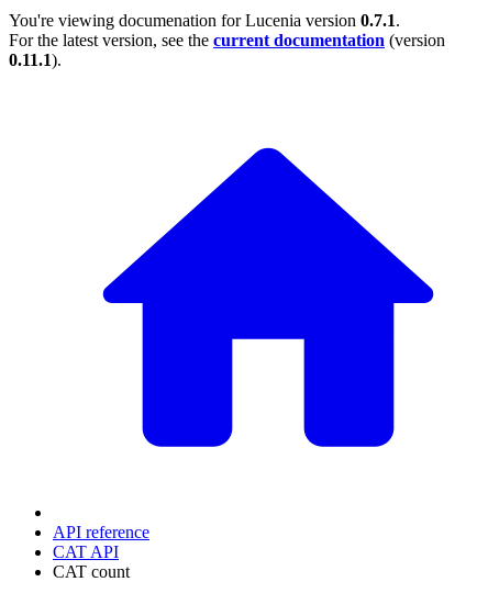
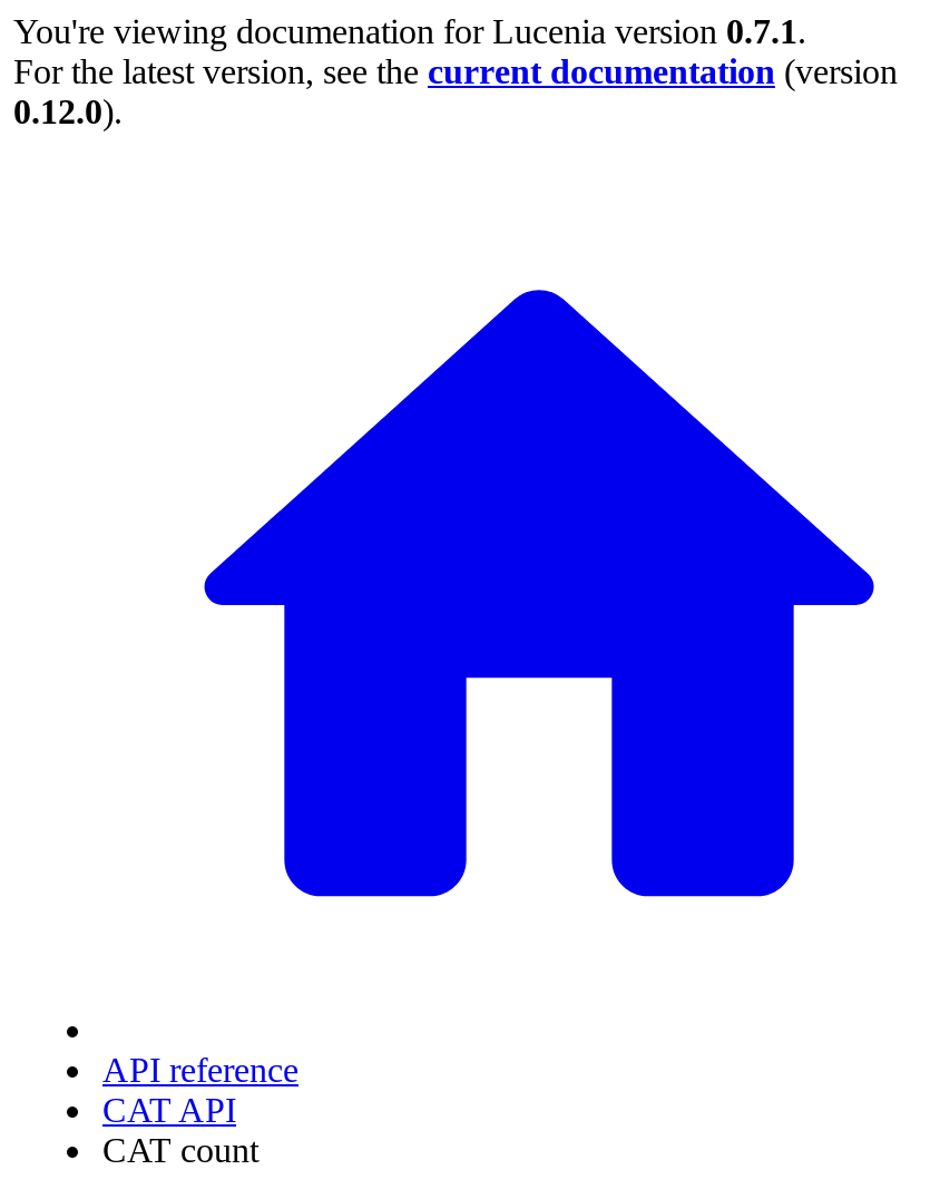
- 0.11.1).
+ 0.12.0).
